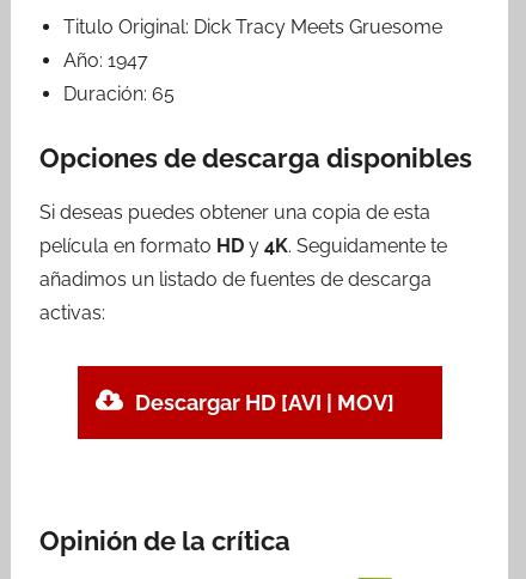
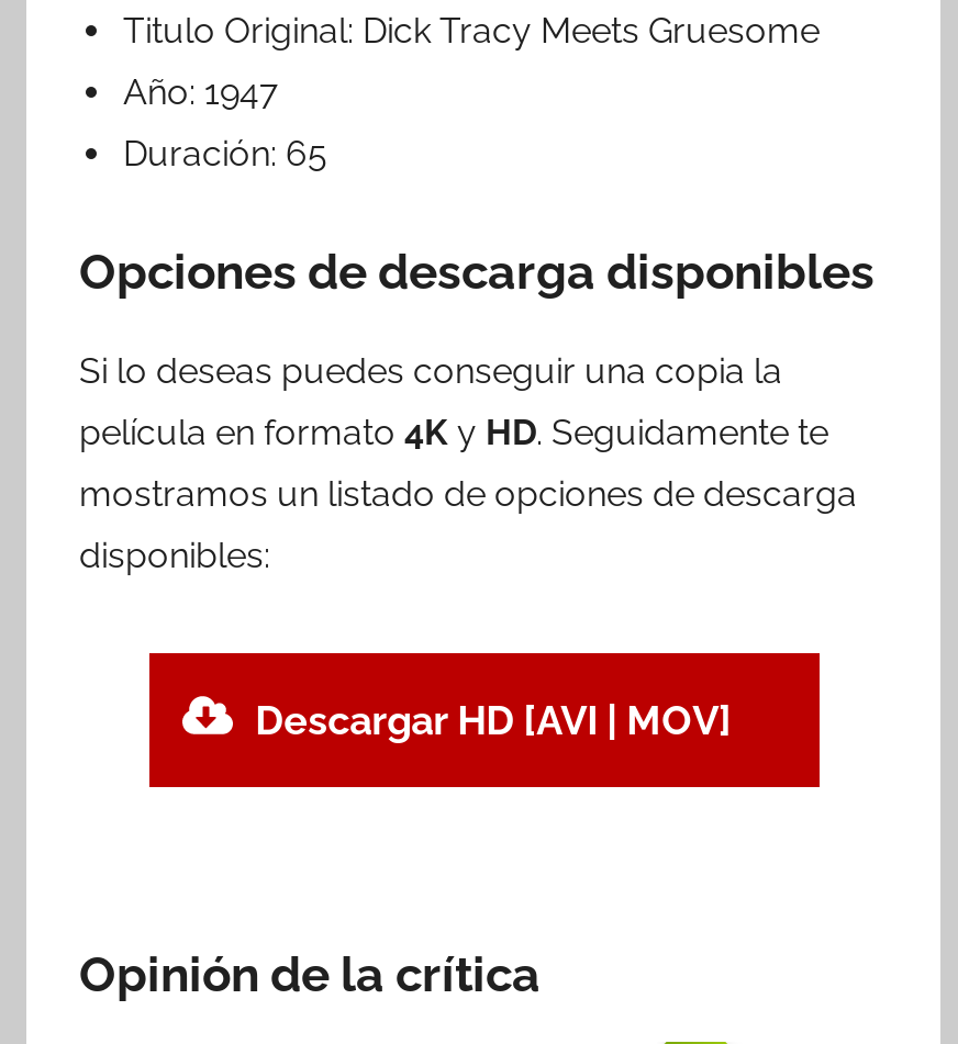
- Si deseas puedes obtener una copia de esta
+ Si lo deseas puedes conseguir una copia la

- película en formato HD y 4K. Seguidamente te
+ película en formato 4K y HD. Seguidamente te

- añadimos un listado de fuentes de descarga
+ mostramos un listado de opciones de descarga

- activas:
+ disponibles:
